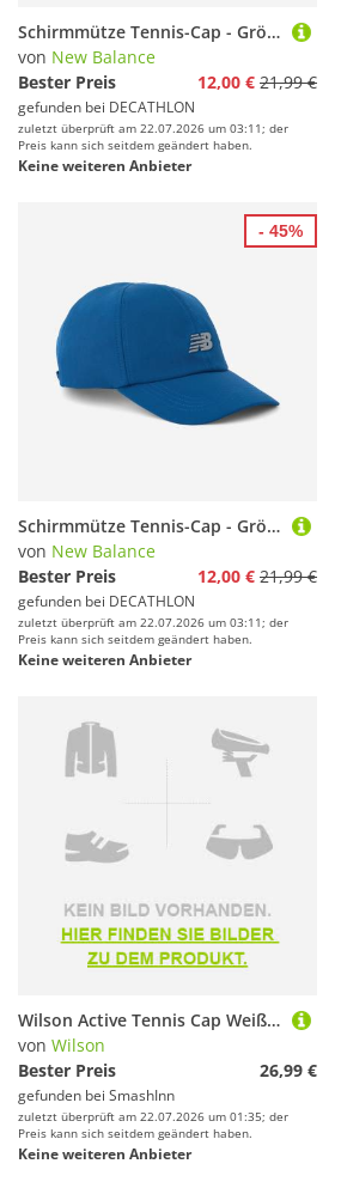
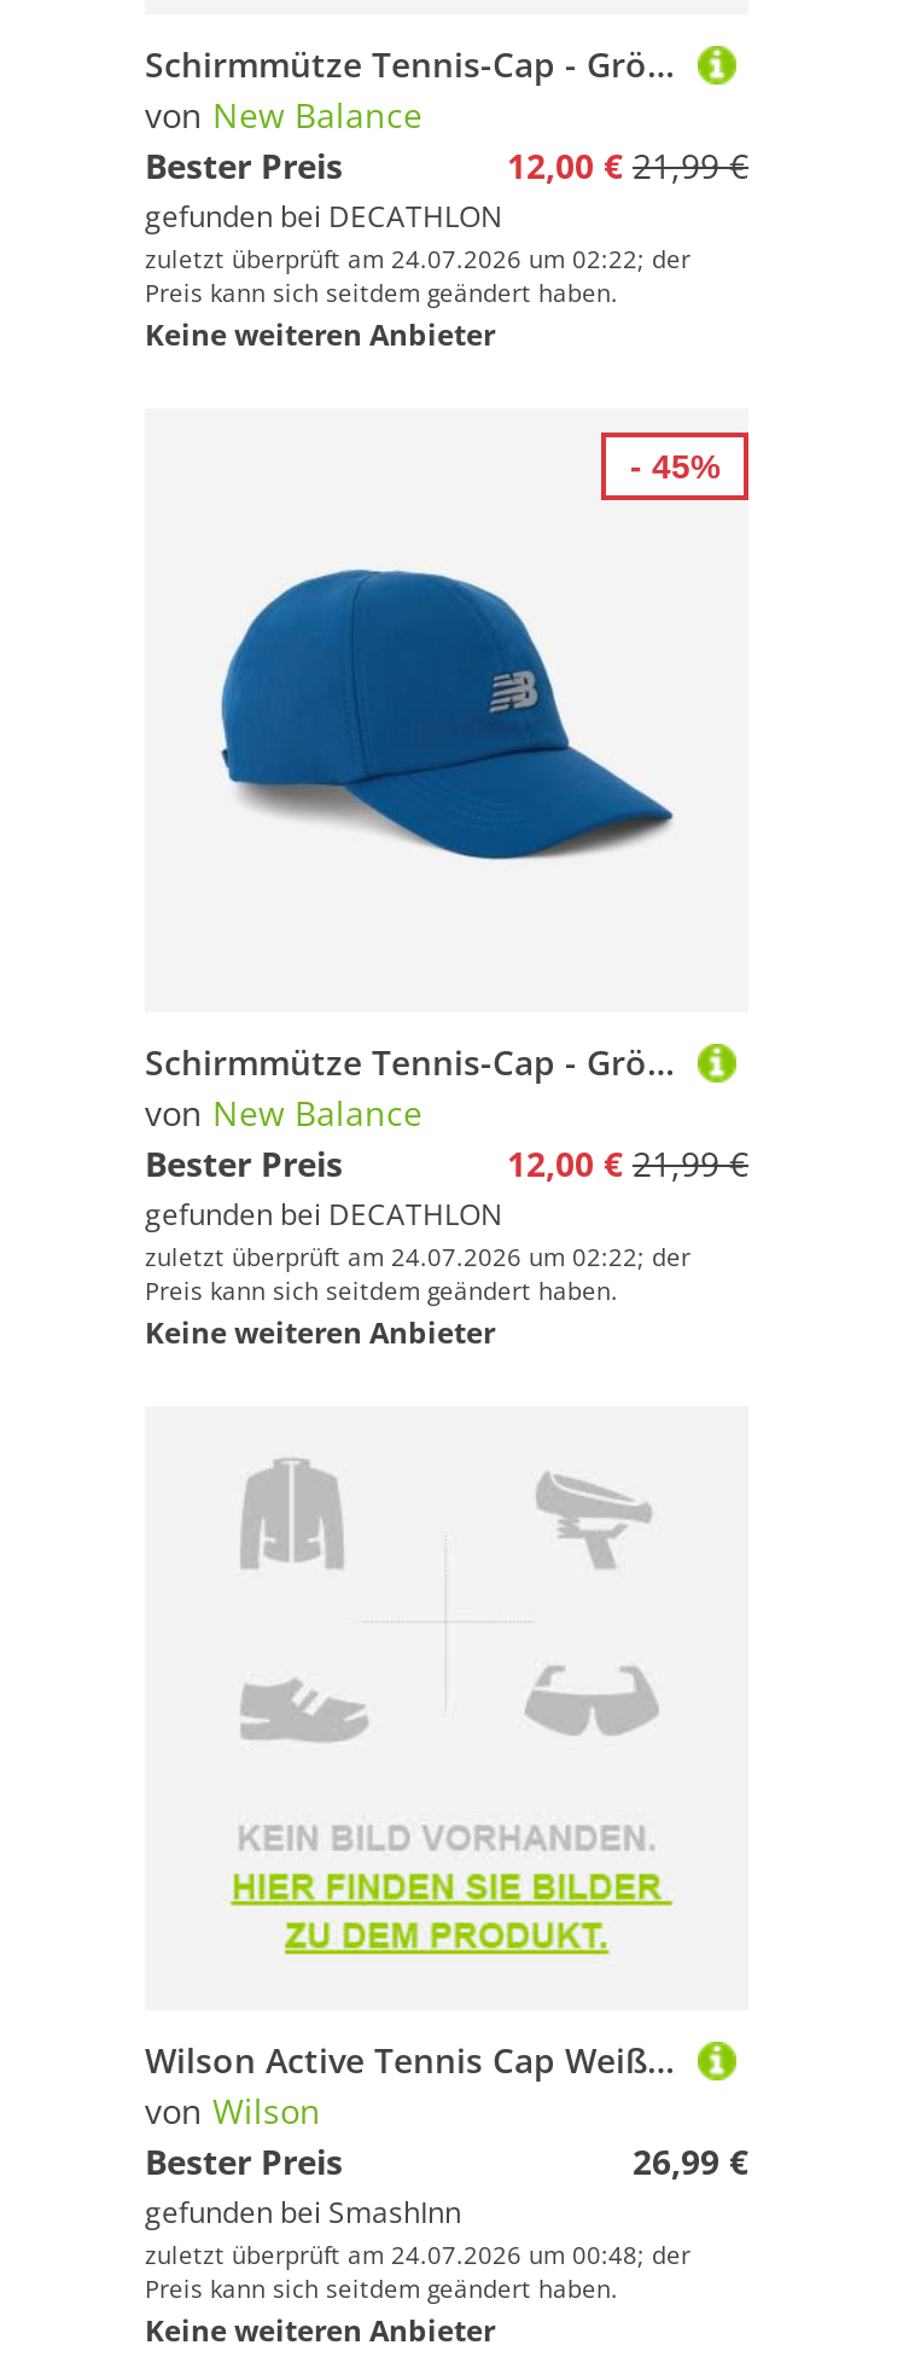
- zuletzt überprüft am 22.07.2026 um 03:11; der
+ zuletzt überprüft am 24.07.2026 um 02:22; der

- zuletzt überprüft am 22.07.2026 um 03:11; der
+ zuletzt überprüft am 24.07.2026 um 02:22; der

- zuletzt überprüft am 22.07.2026 um 01:35; der
+ zuletzt überprüft am 24.07.2026 um 00:48; der
